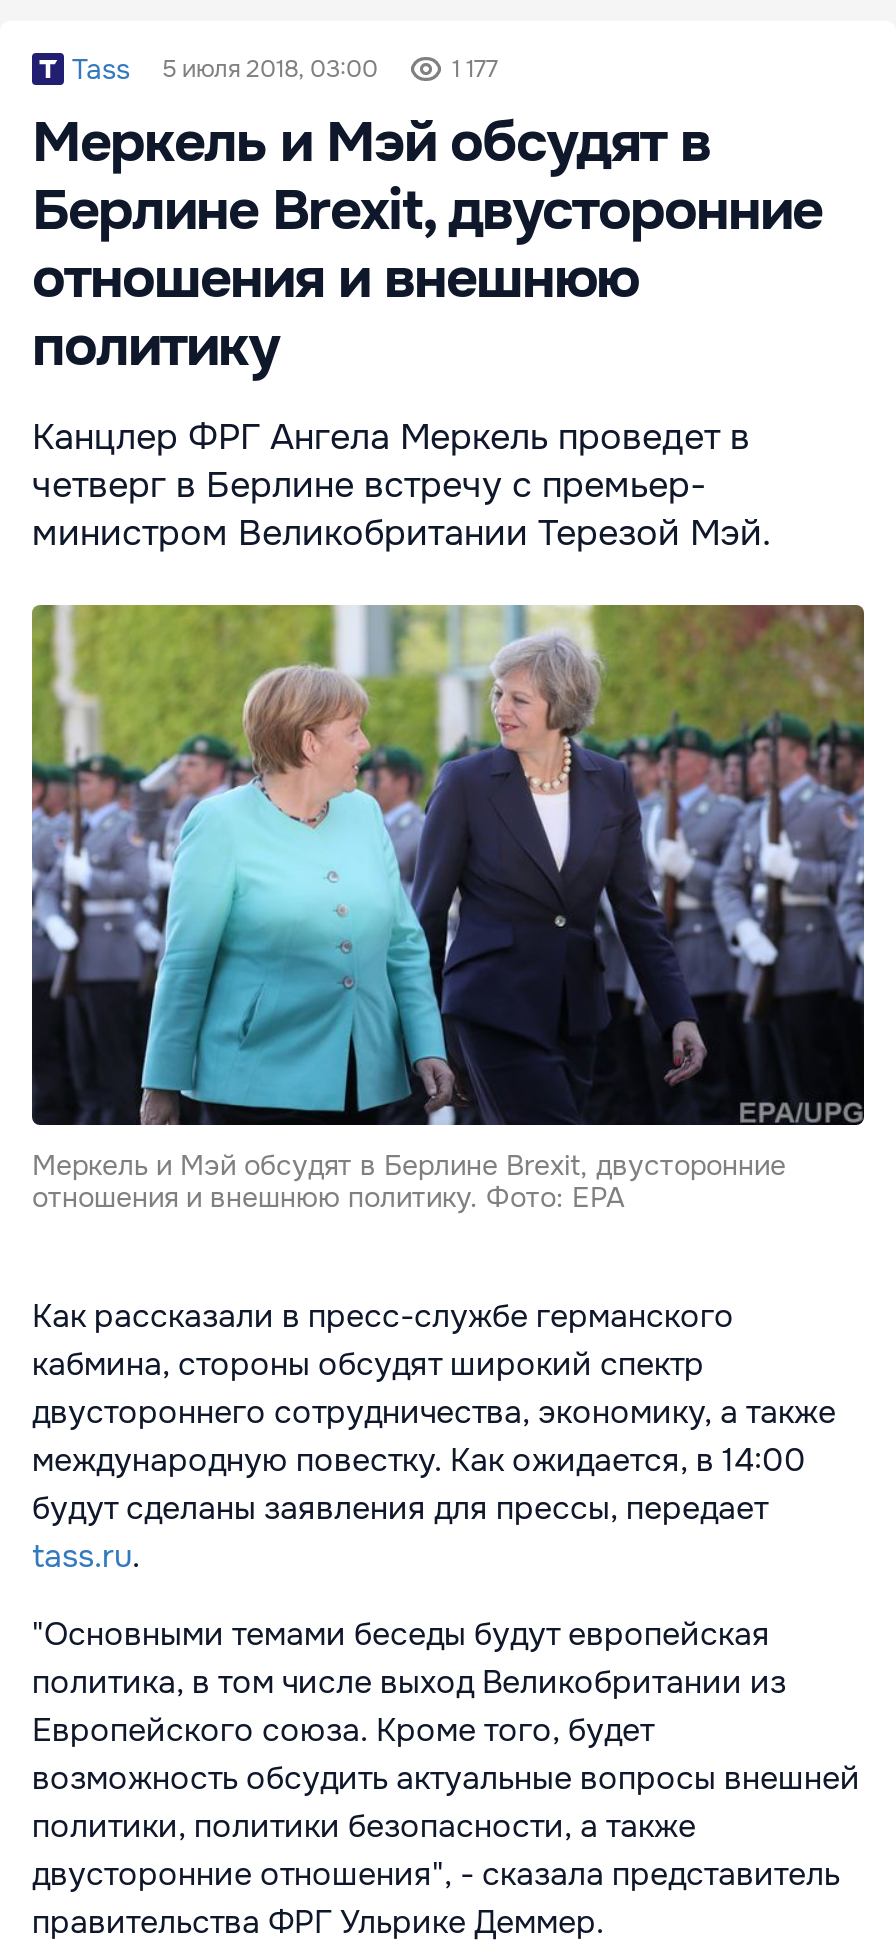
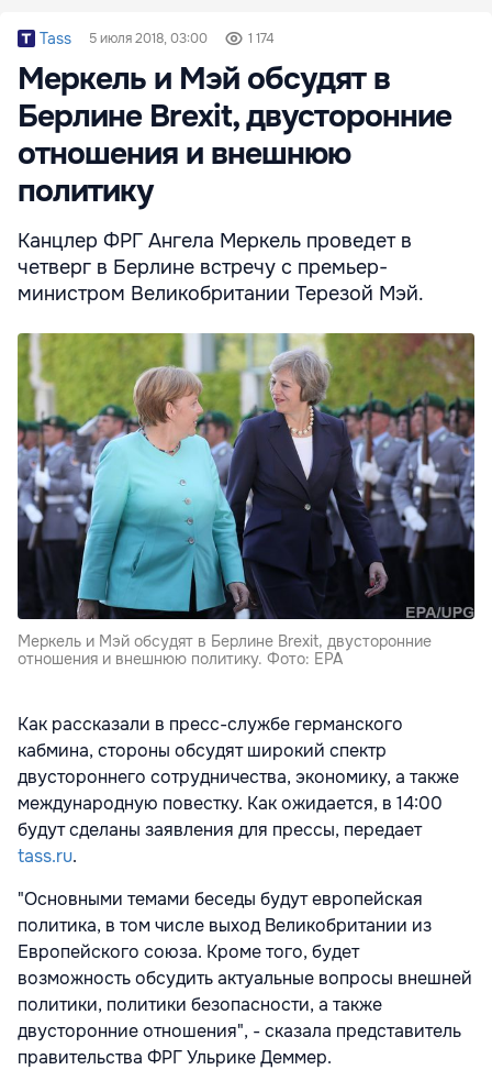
- 1 177
+ 1 174
